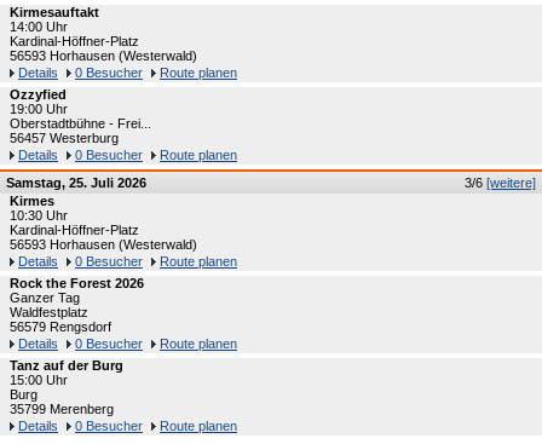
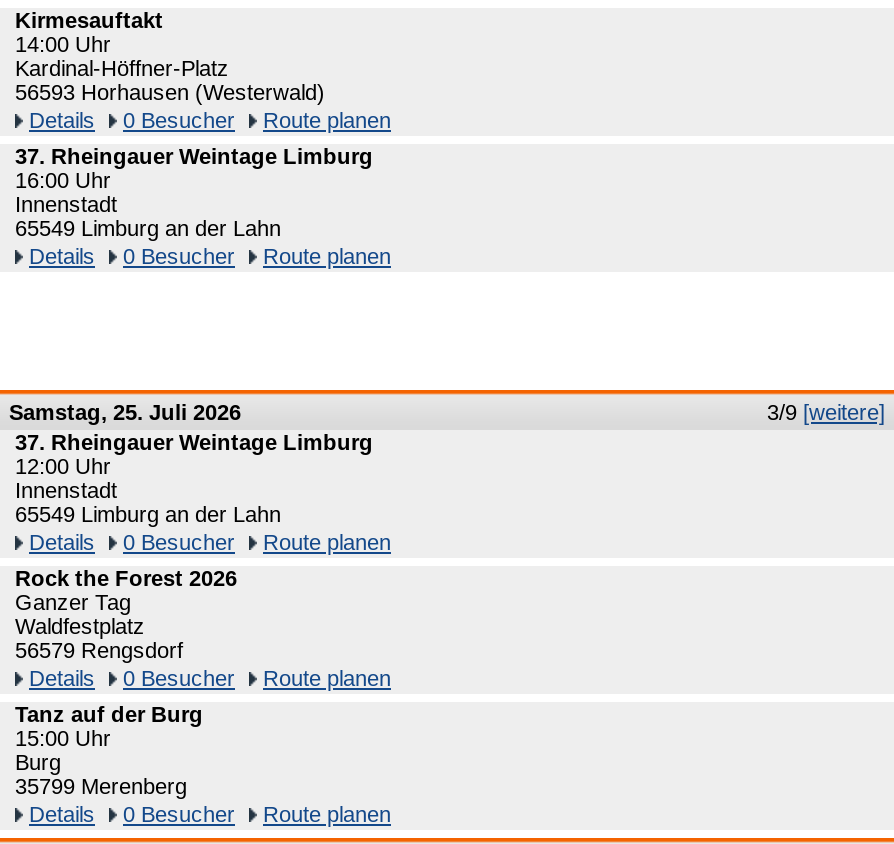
- Ozzyfied
- 19:00 Uhr
- Oberstadtbühne - Frei...
- 56457 Westerburg
+ 37. Rheingauer Weintage Limburg
+ 16:00 Uhr
+ Innenstadt
+ 65549 Limburg an der Lahn

- 3/6 [weitere]
+ 3/9 [weitere]

- Kirmes
- 10:30 Uhr
- Kardinal-Höffner-Platz
- 56593 Horhausen (Westerwald)
+ 37. Rheingauer Weintage Limburg
+ 12:00 Uhr
+ Innenstadt
+ 65549 Limburg an der Lahn
